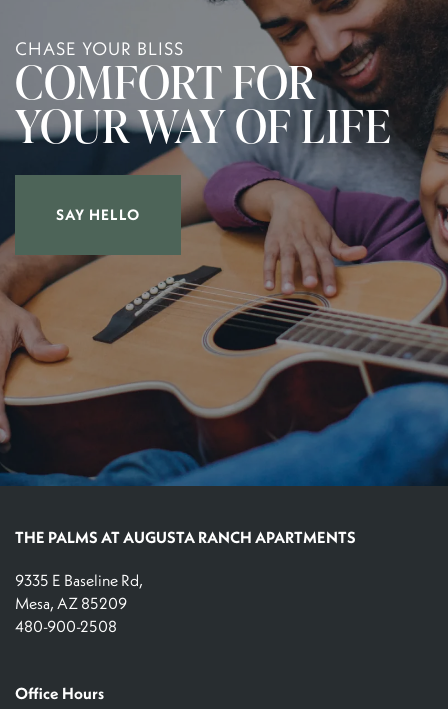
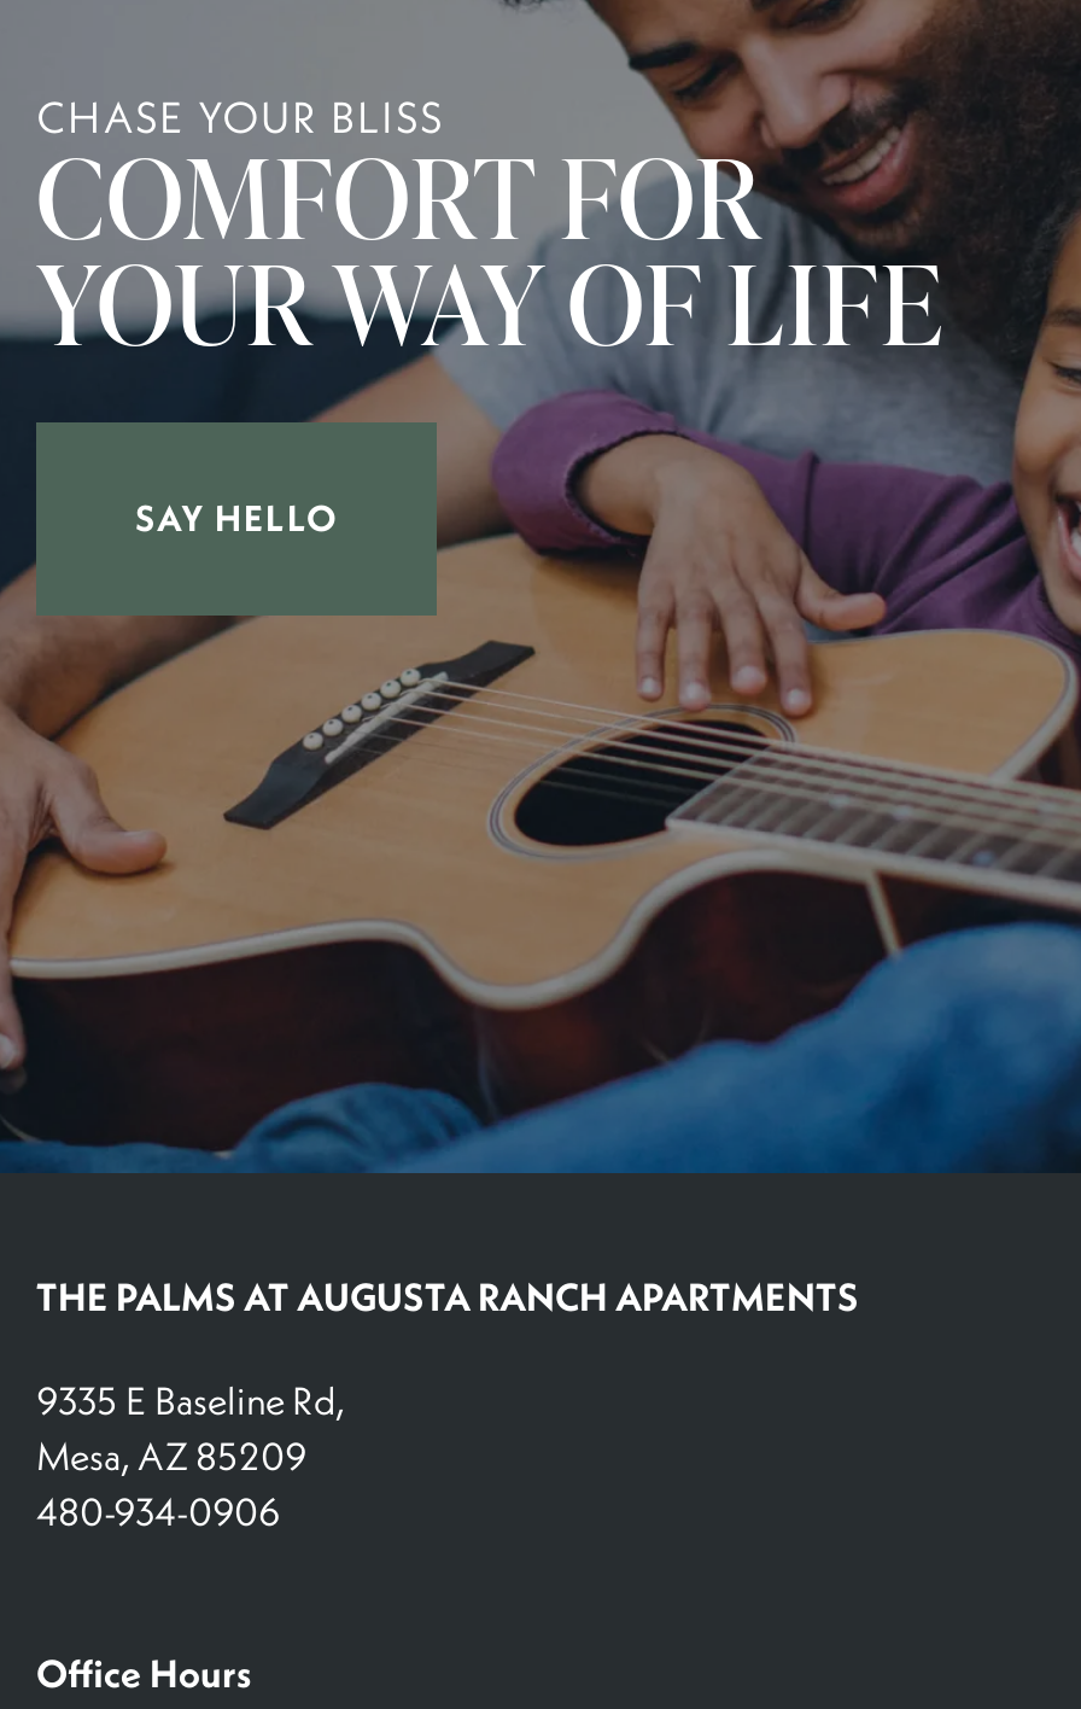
- 480-900-2508
+ 480-934-0906
